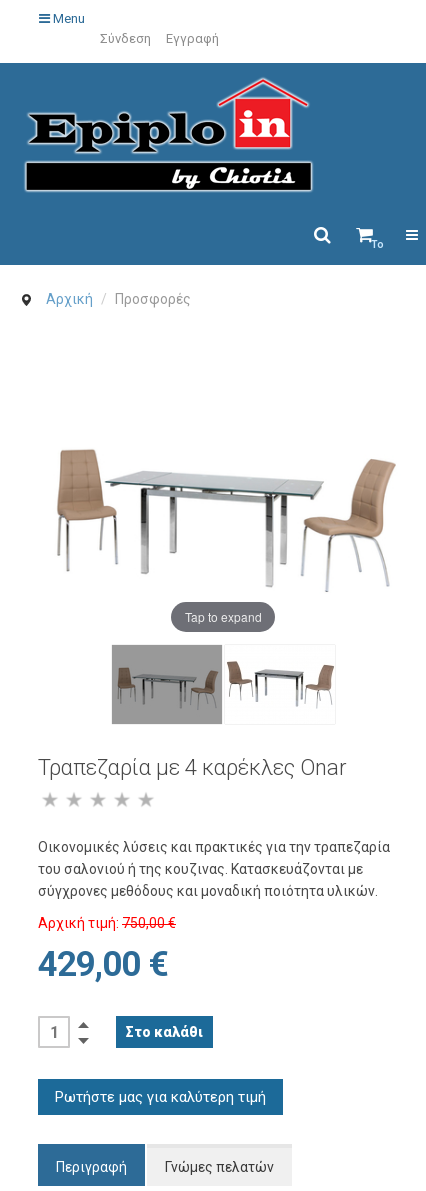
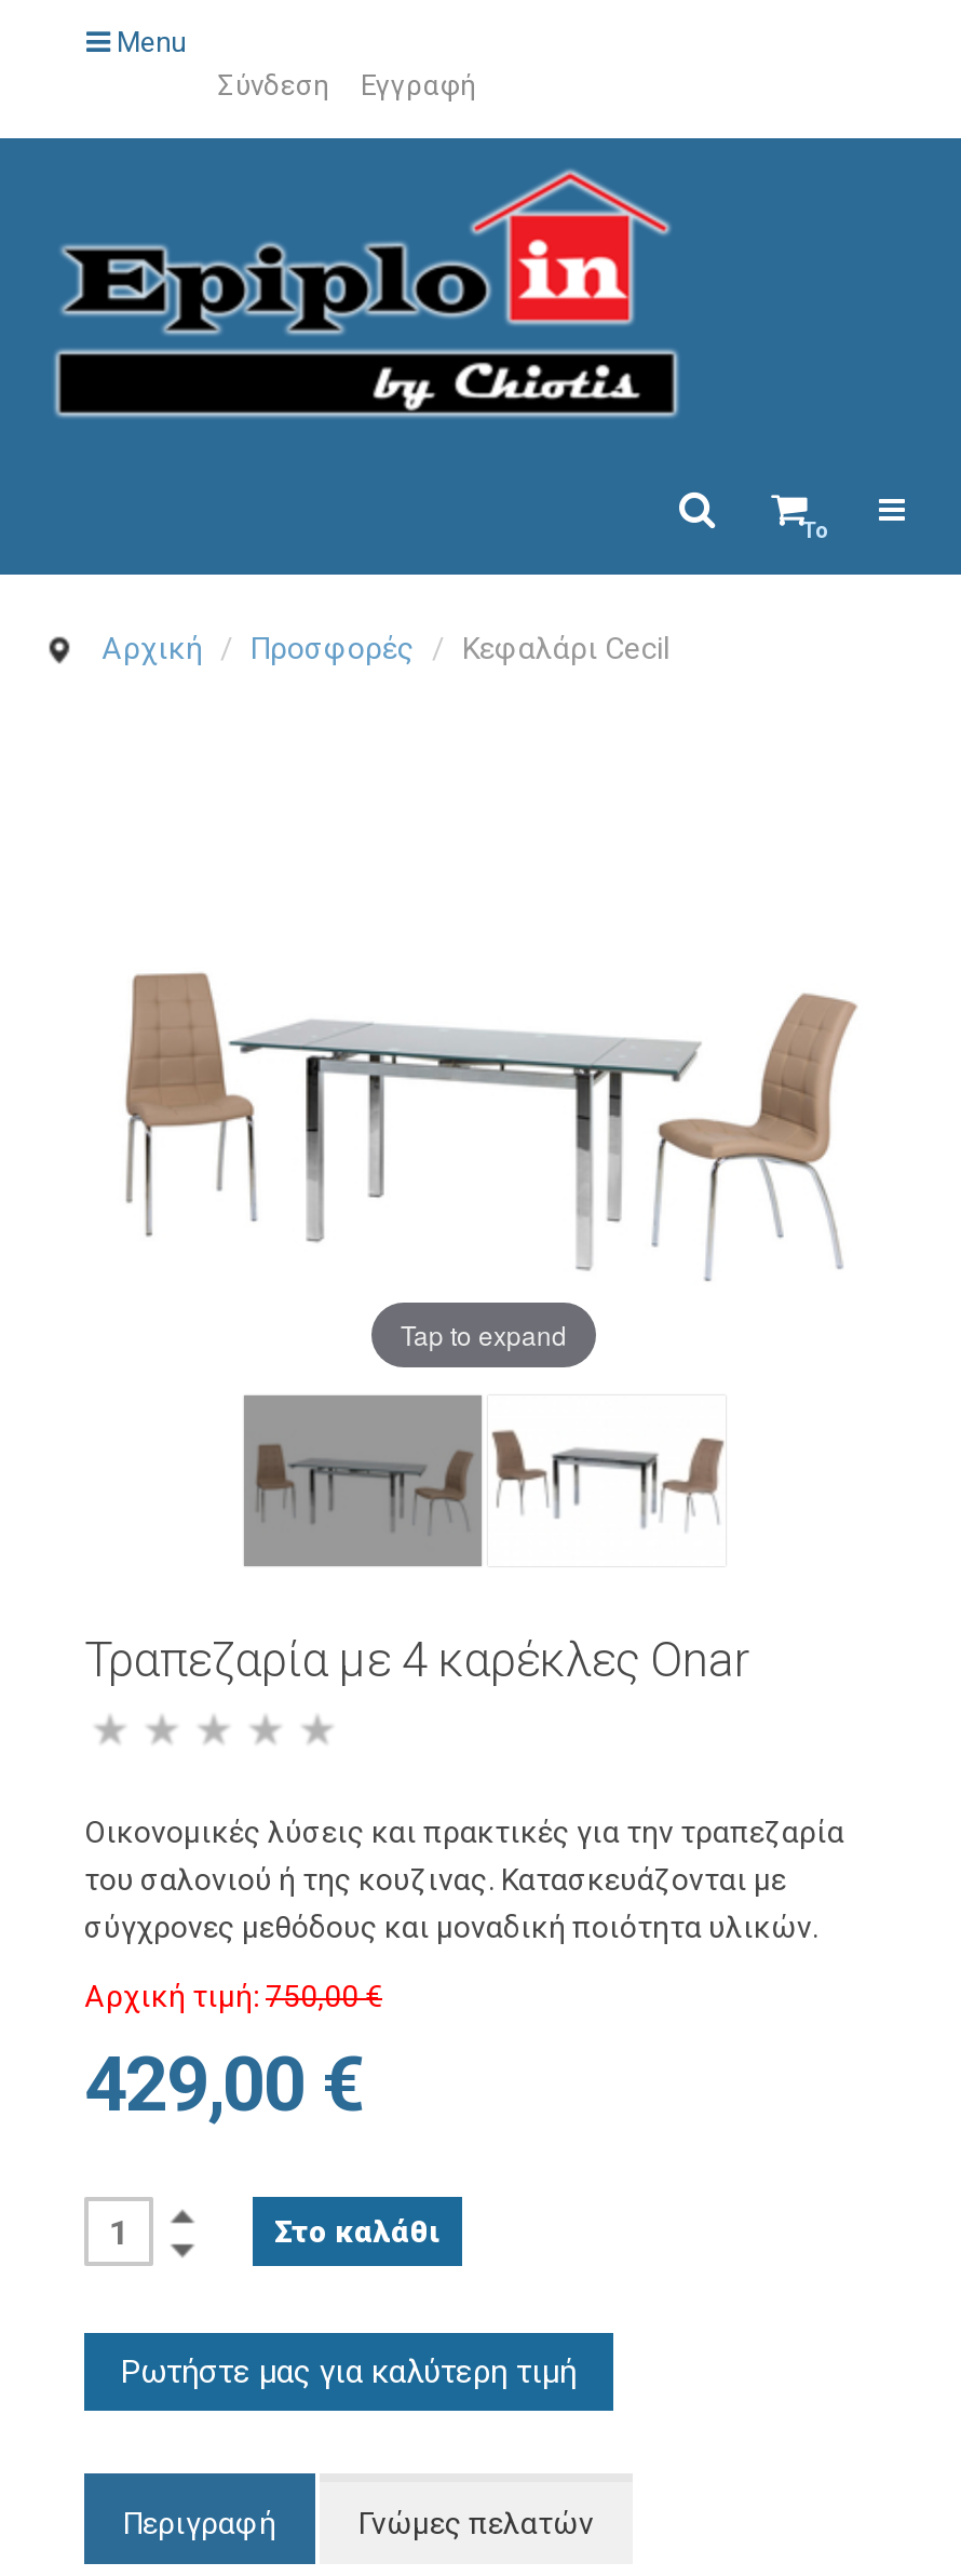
- Αρχική / Προσφορές
+ Αρχική / Προσφορές / Κεφαλάρι Cecil
